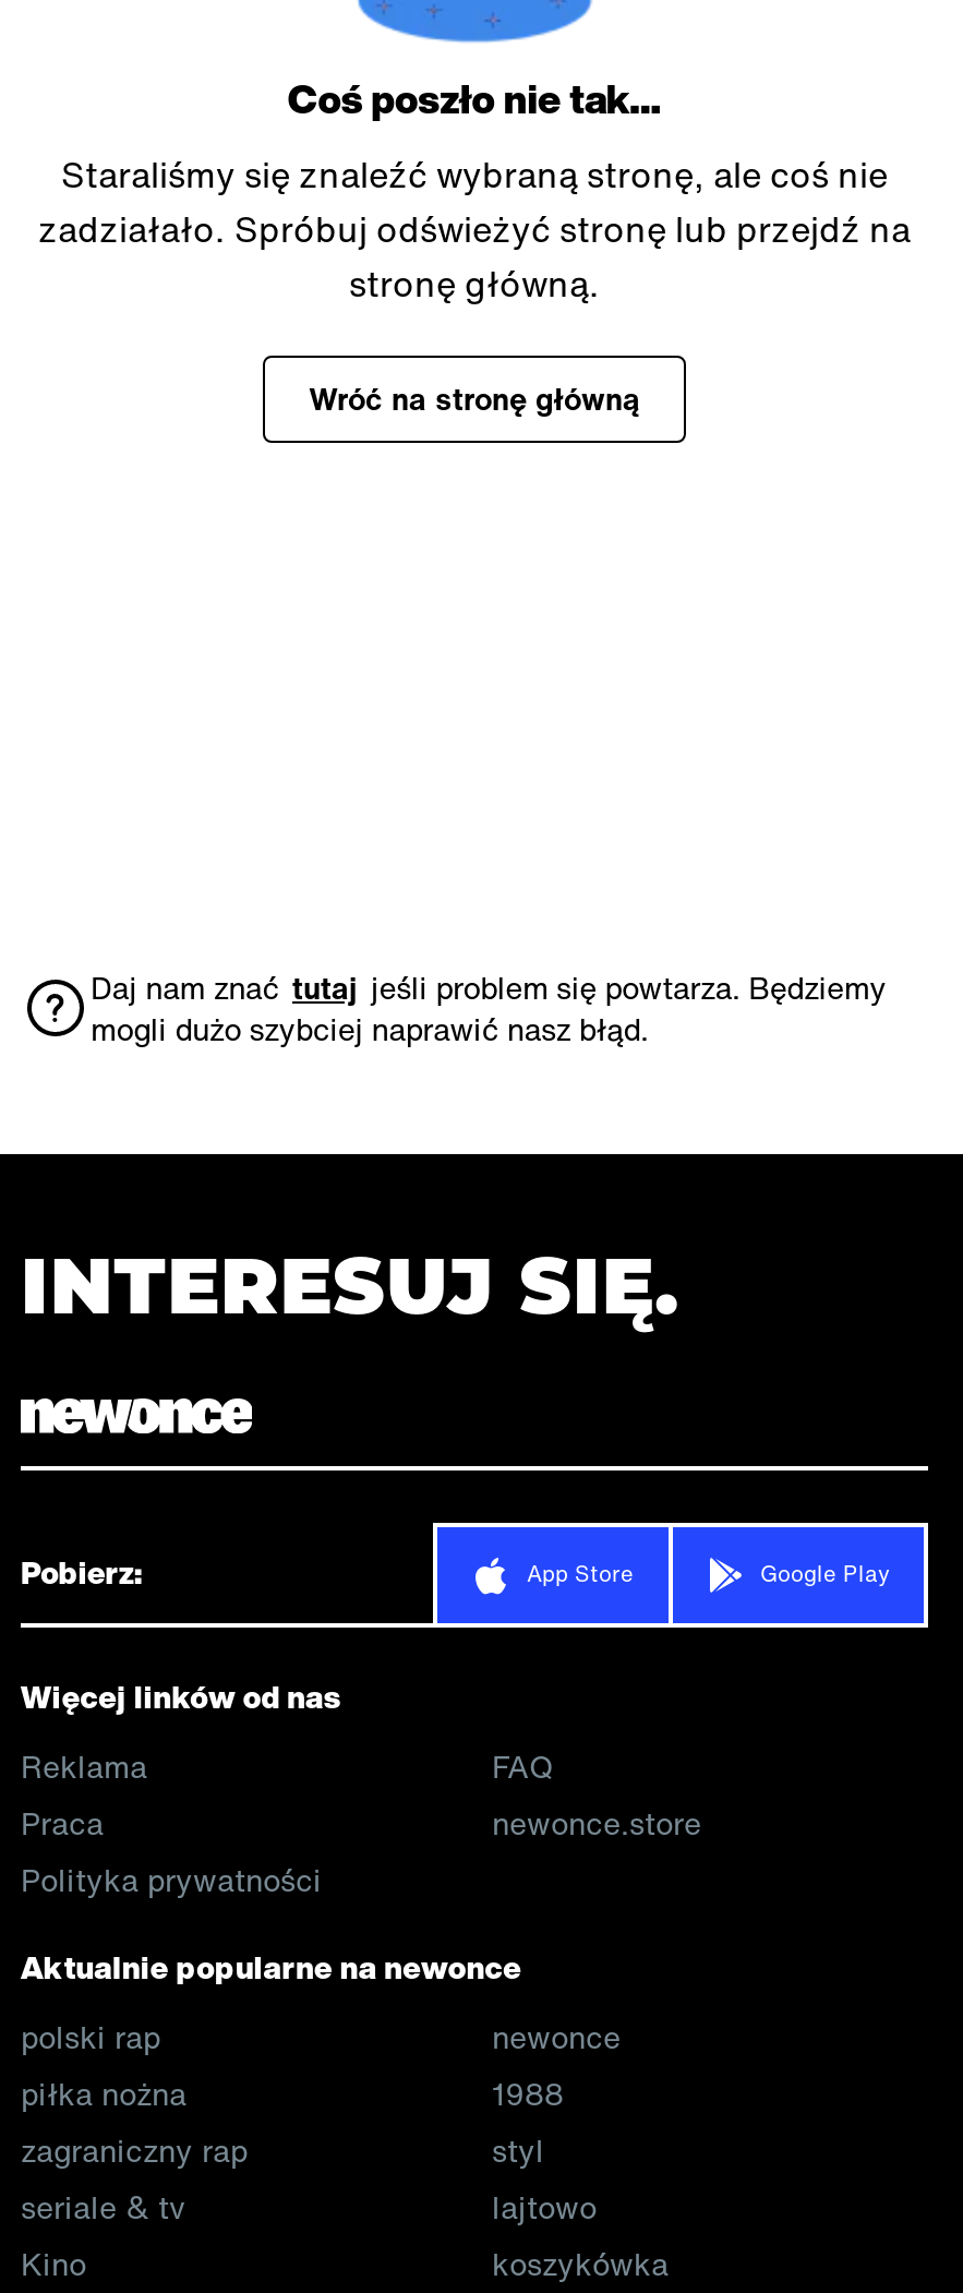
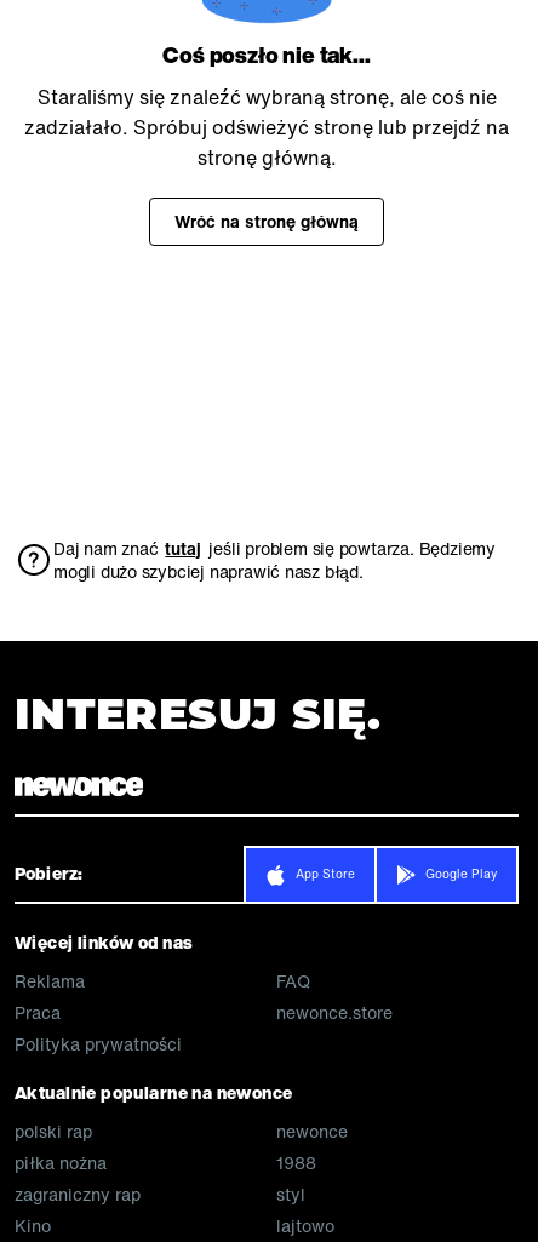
- seriale & tv

- koszykówka
